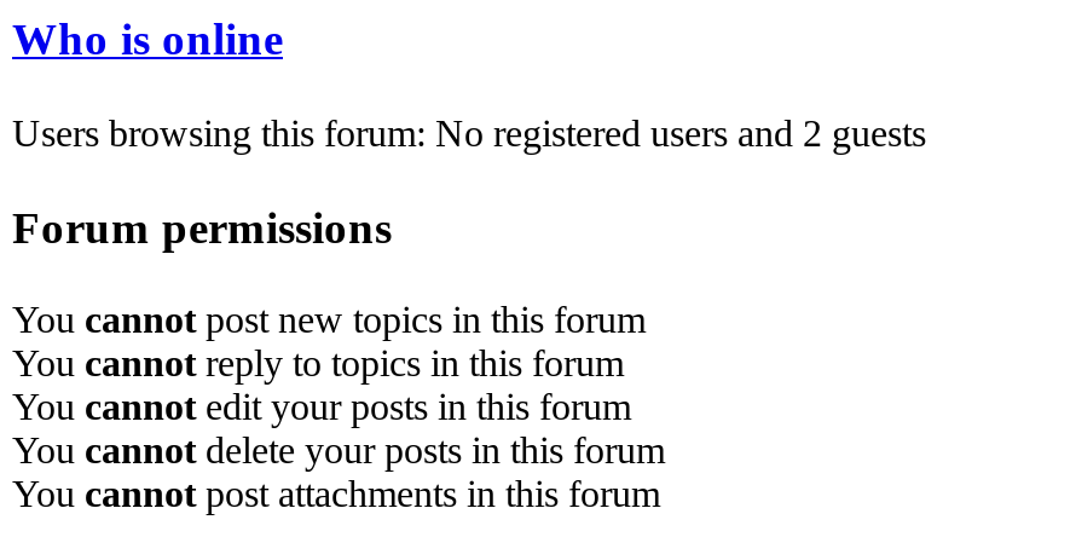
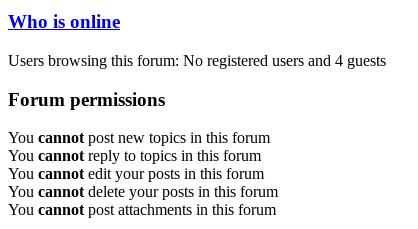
- Users browsing this forum: No registered users and 2 guests
+ Users browsing this forum: No registered users and 4 guests
